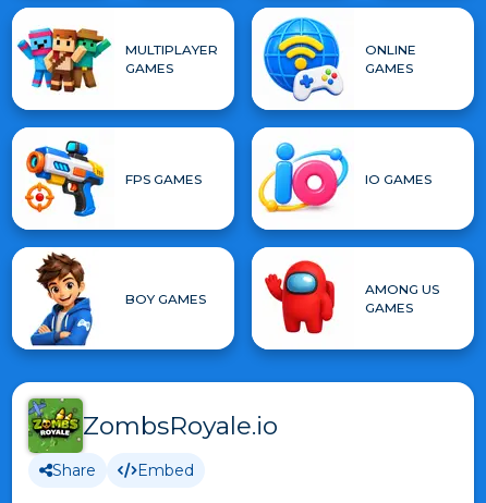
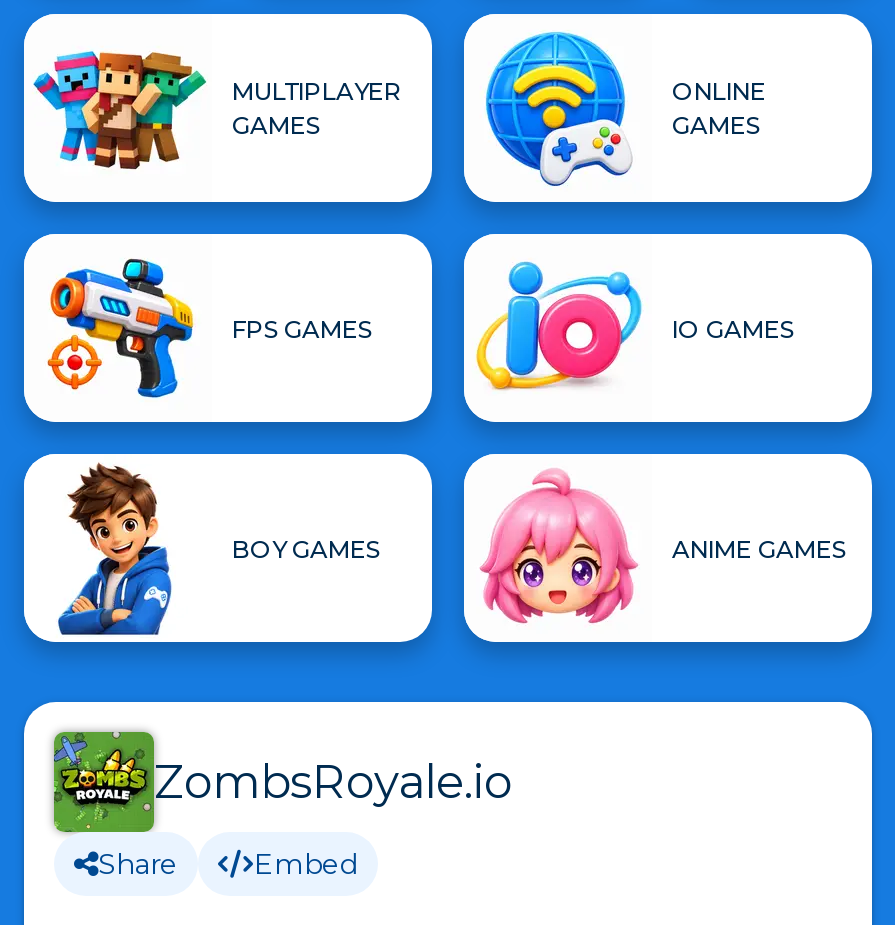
- [image]
- AMONG US
- GAMES
+ [image]
+ ANIME GAMES
